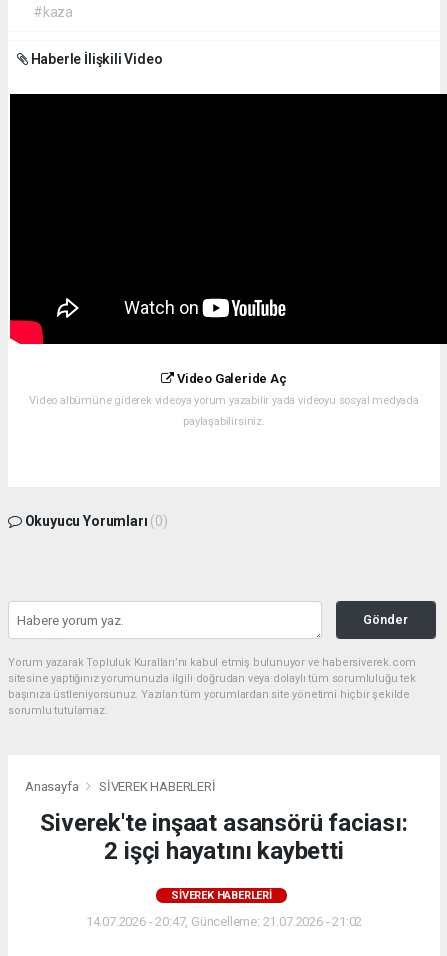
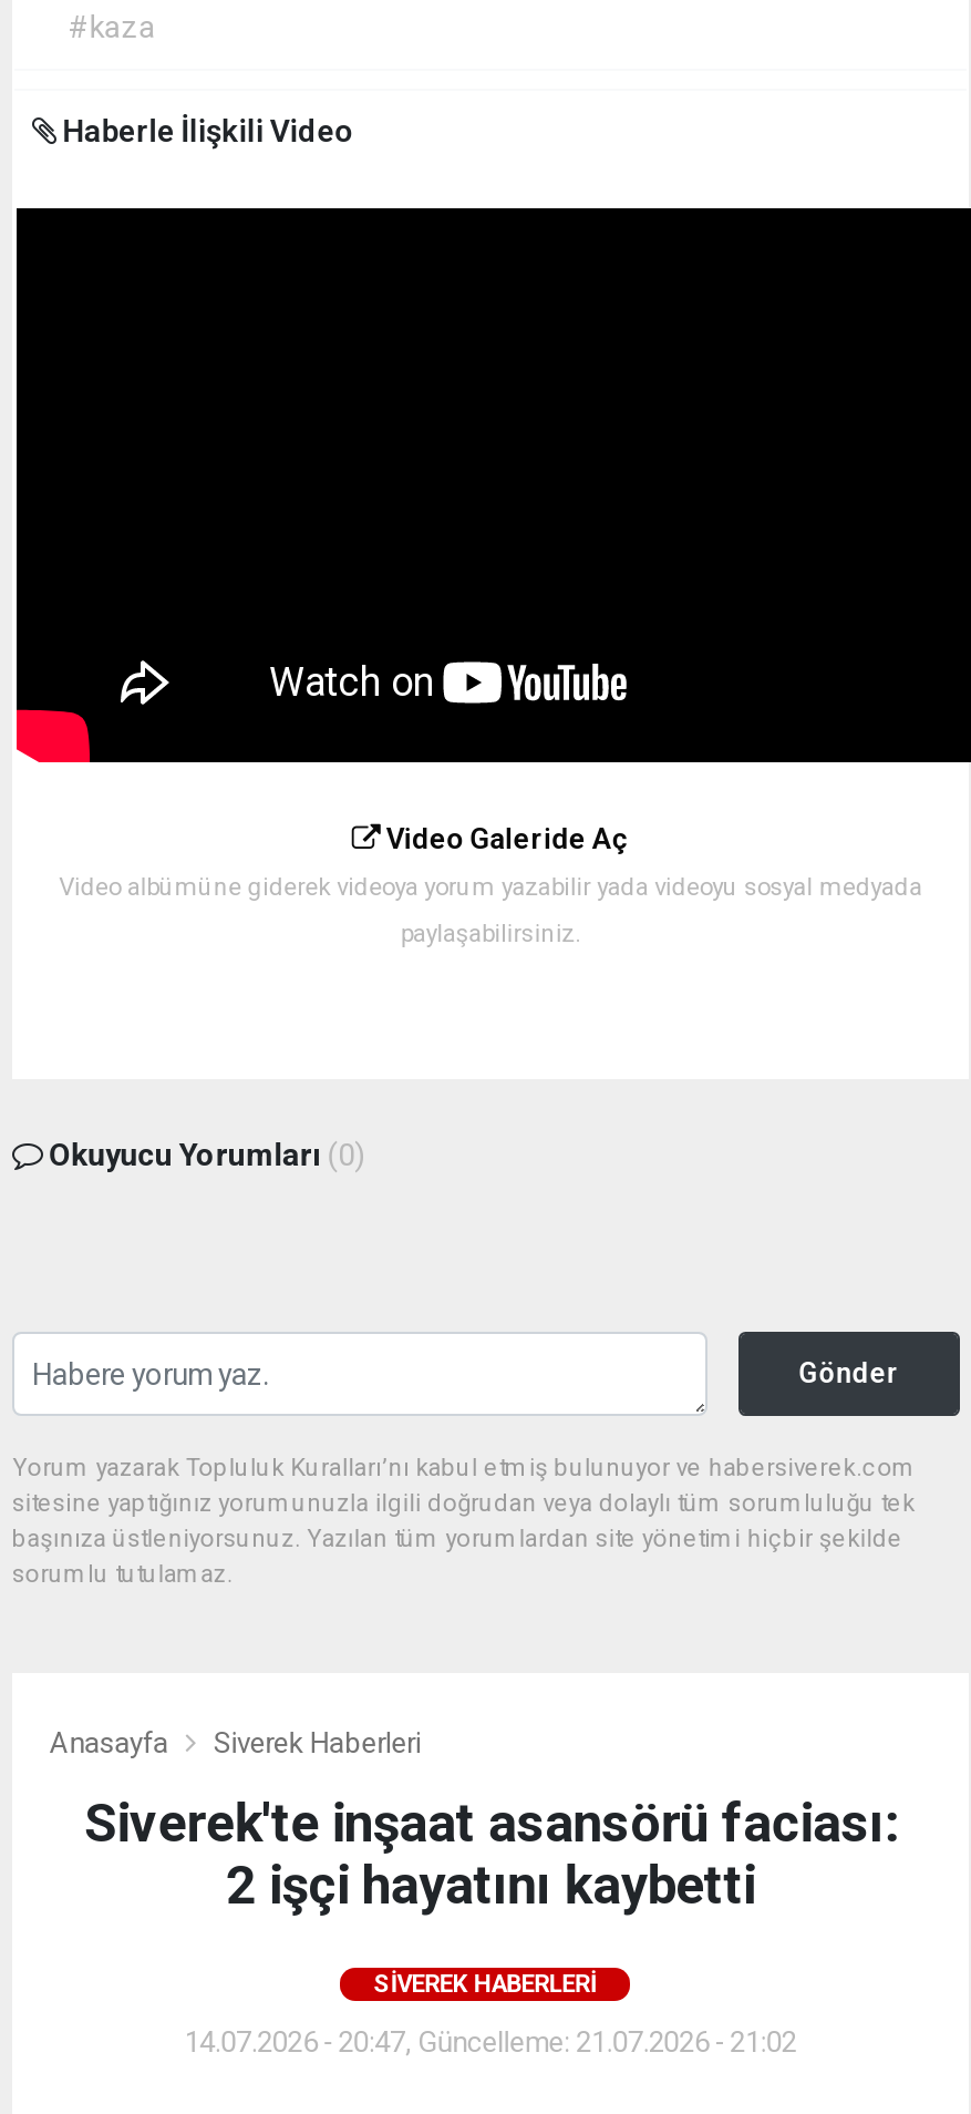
- SİVEREK HABERLERİ
+ Siverek Haberleri

- SİVEREK HABERLERİ
+ SIVEREK HABERLERI
